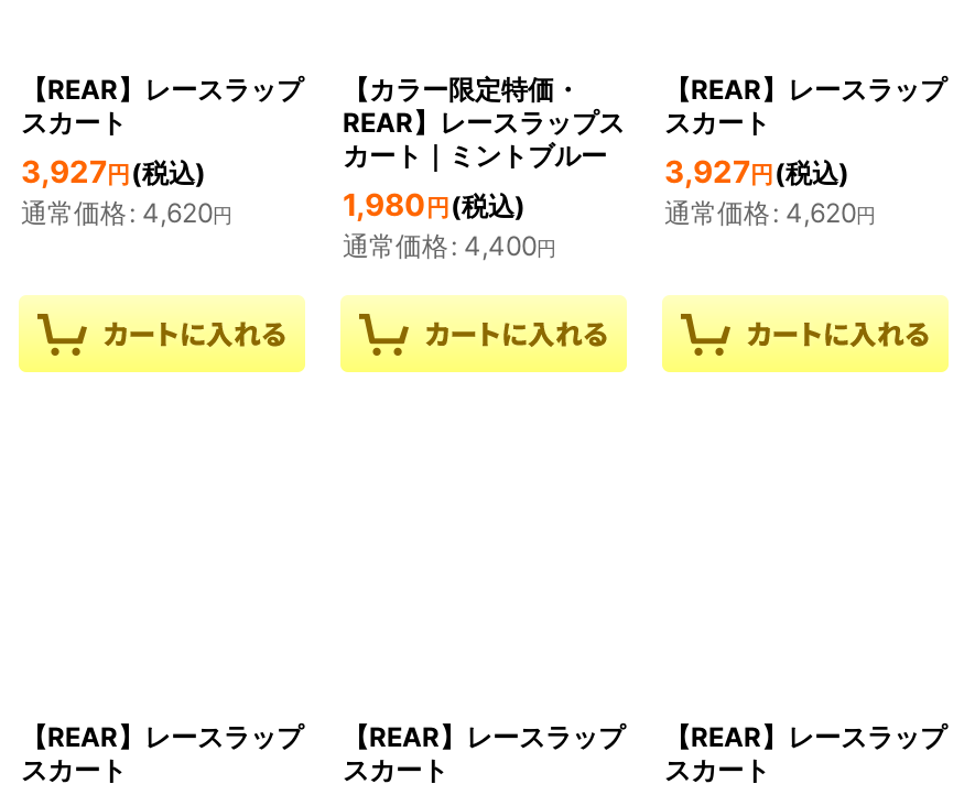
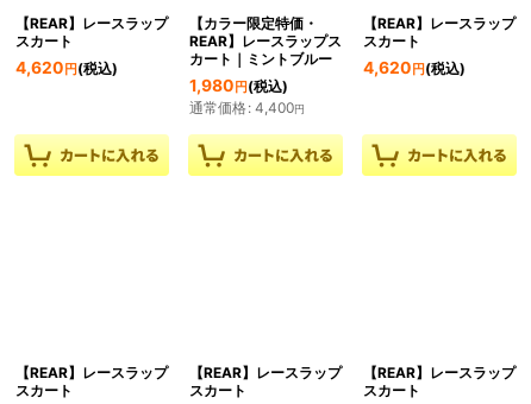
- 3,927円(税込)
- 通常価格: 4,620円
+ 4,620円(税込)

- 3,927円(税込)
- 通常価格: 4,620円
+ 4,620円(税込)
